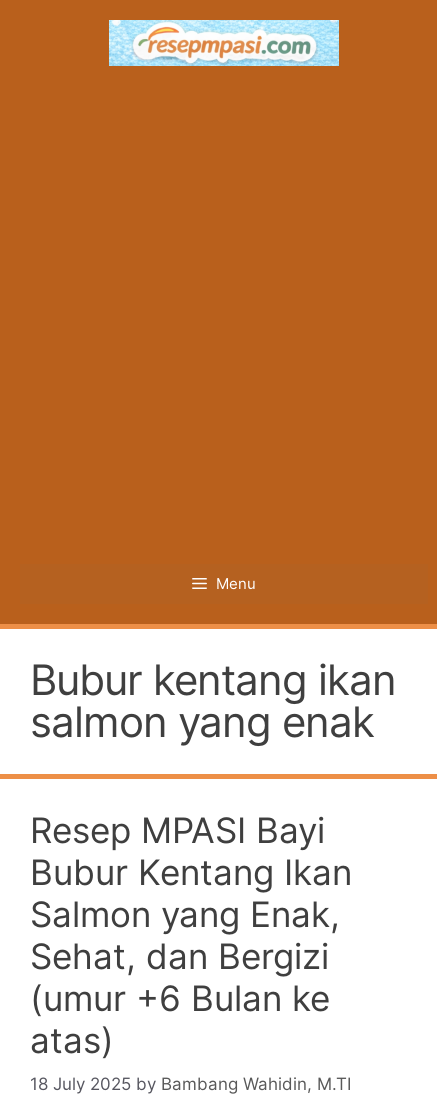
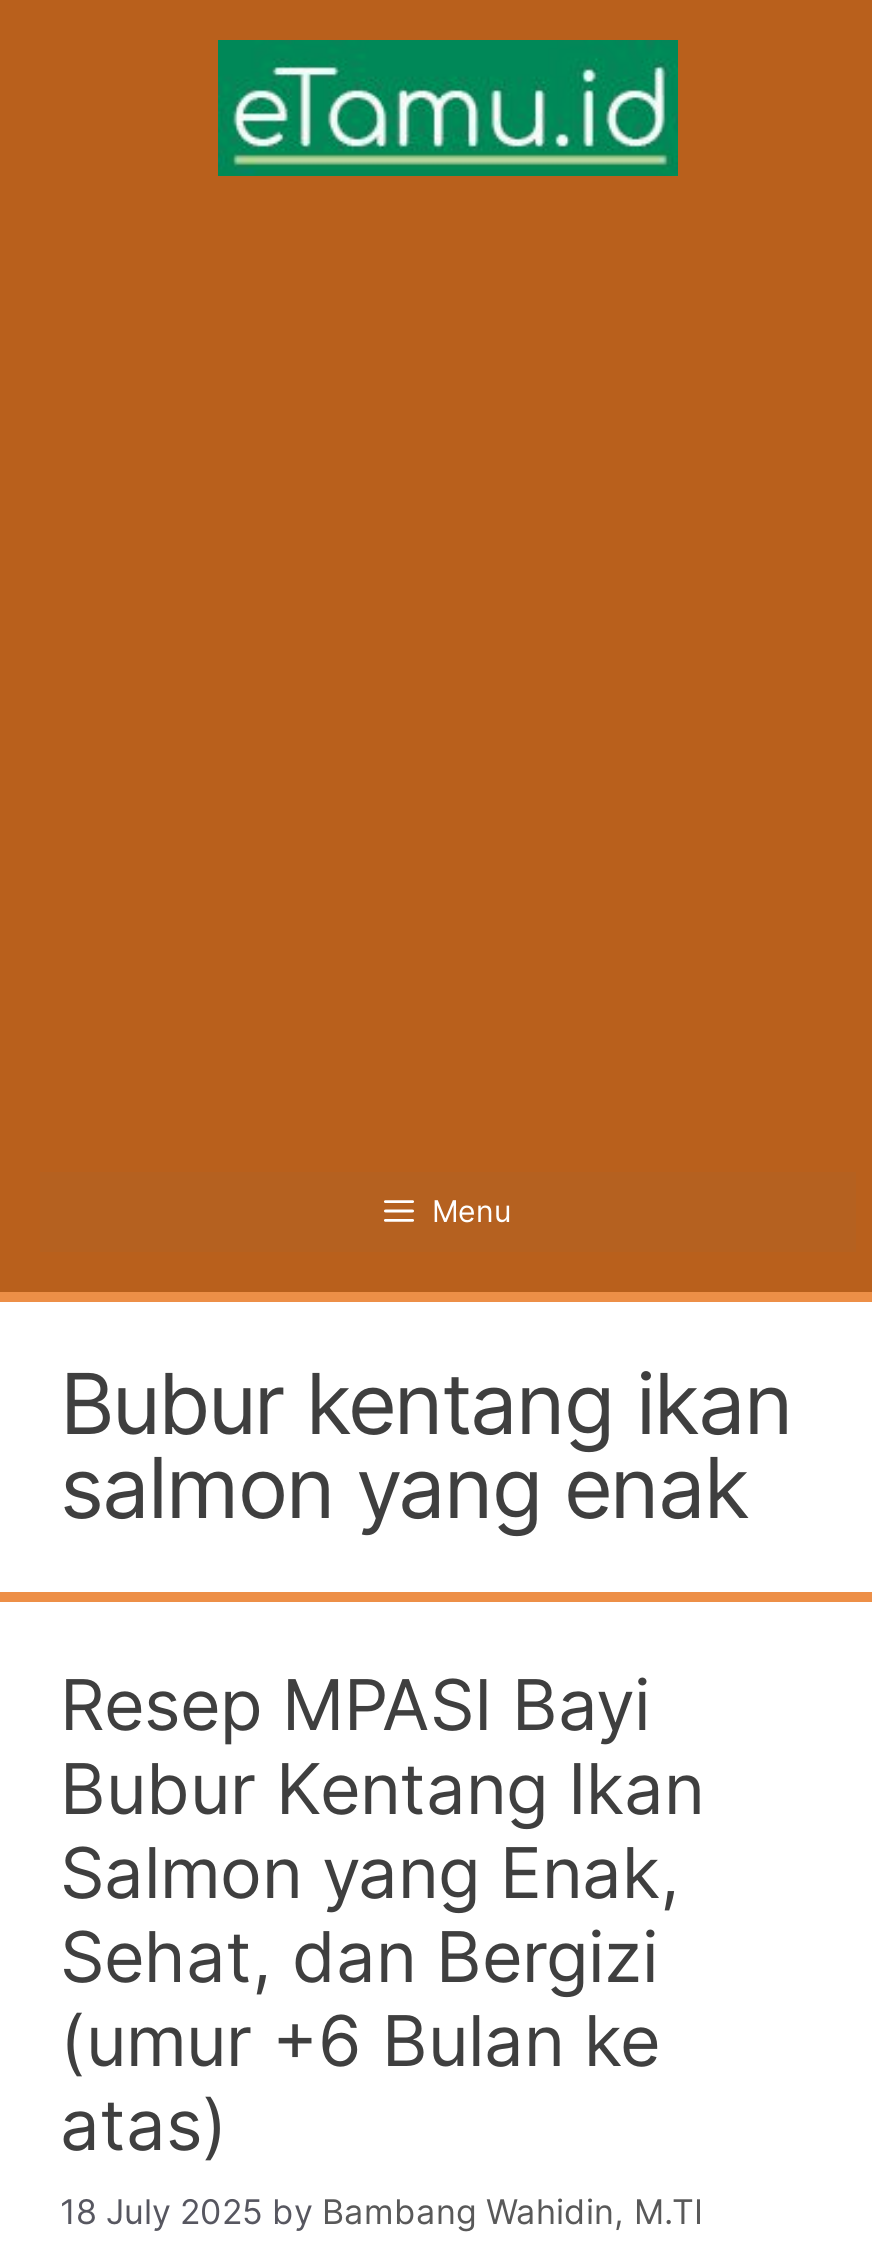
- [image]
+ [image]
